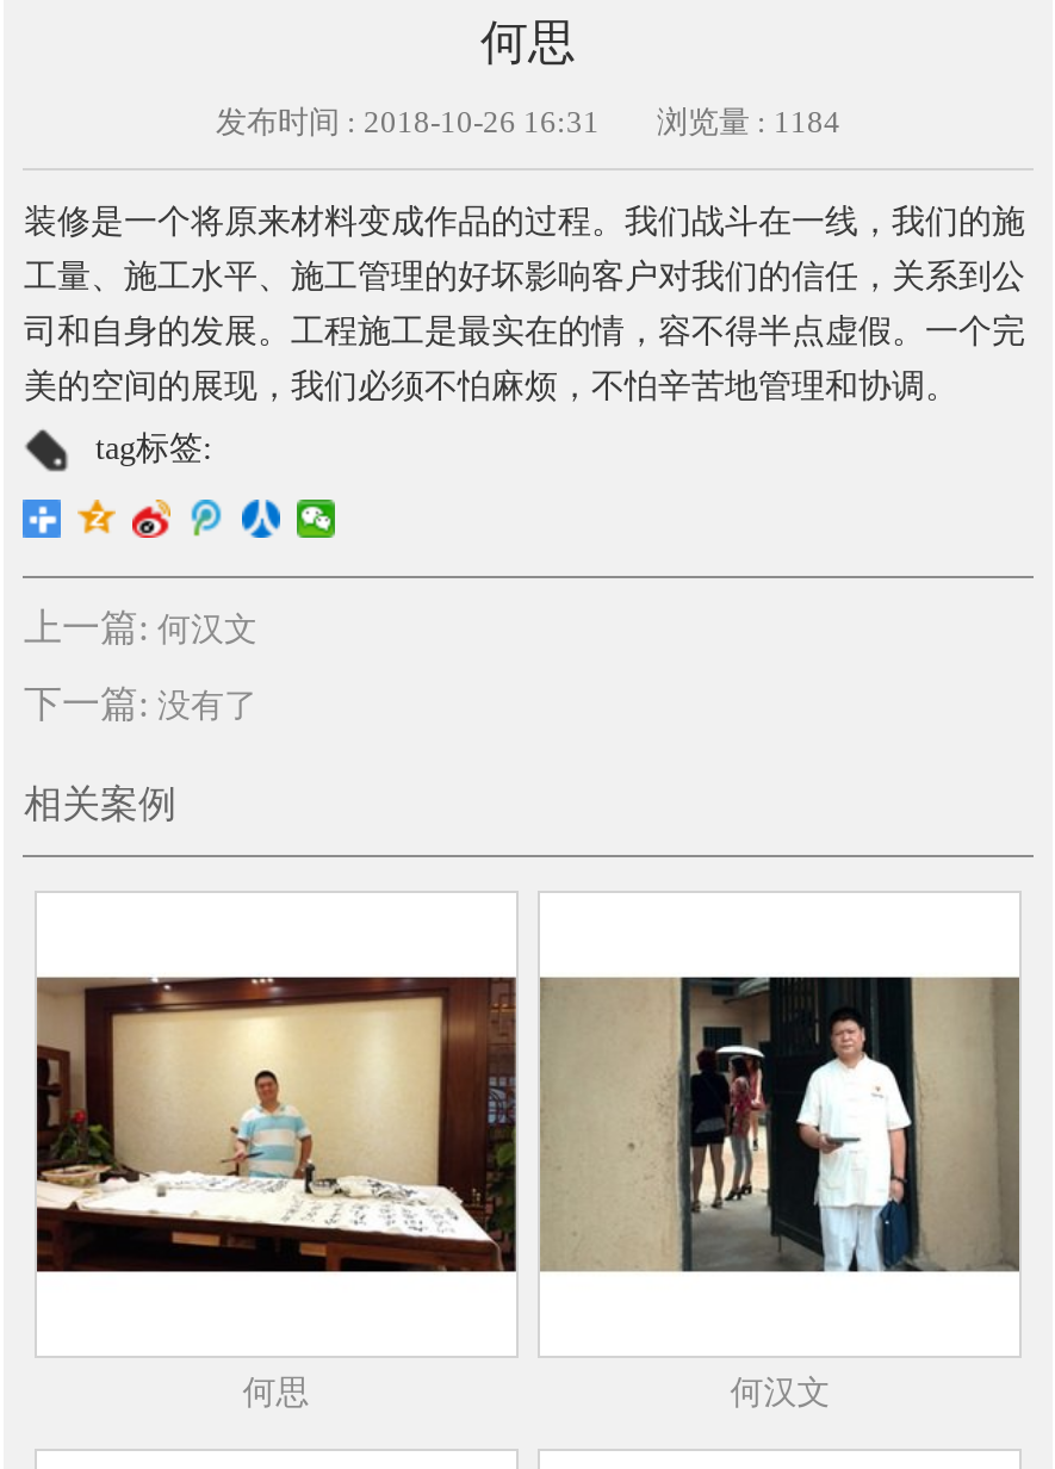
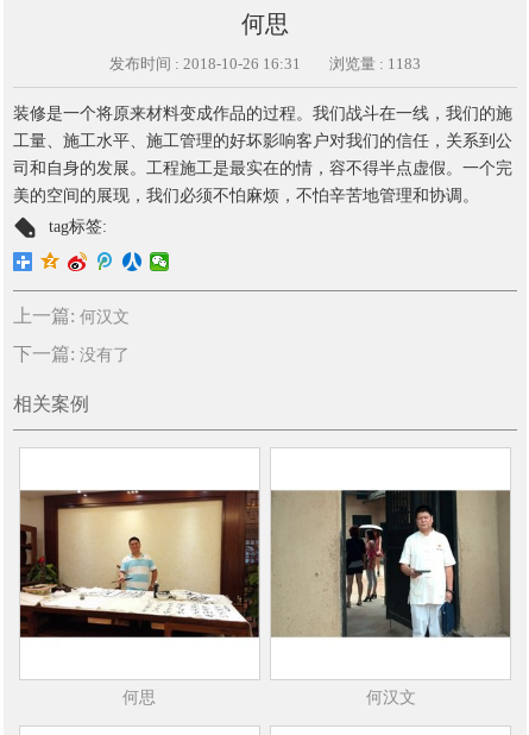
- 发布时间 : 2018-10-26 16:31 浏览量 : 1184
+ 发布时间 : 2018-10-26 16:31 浏览量 : 1183
